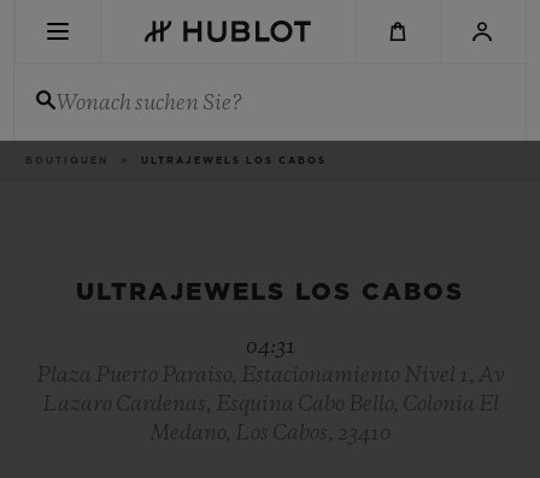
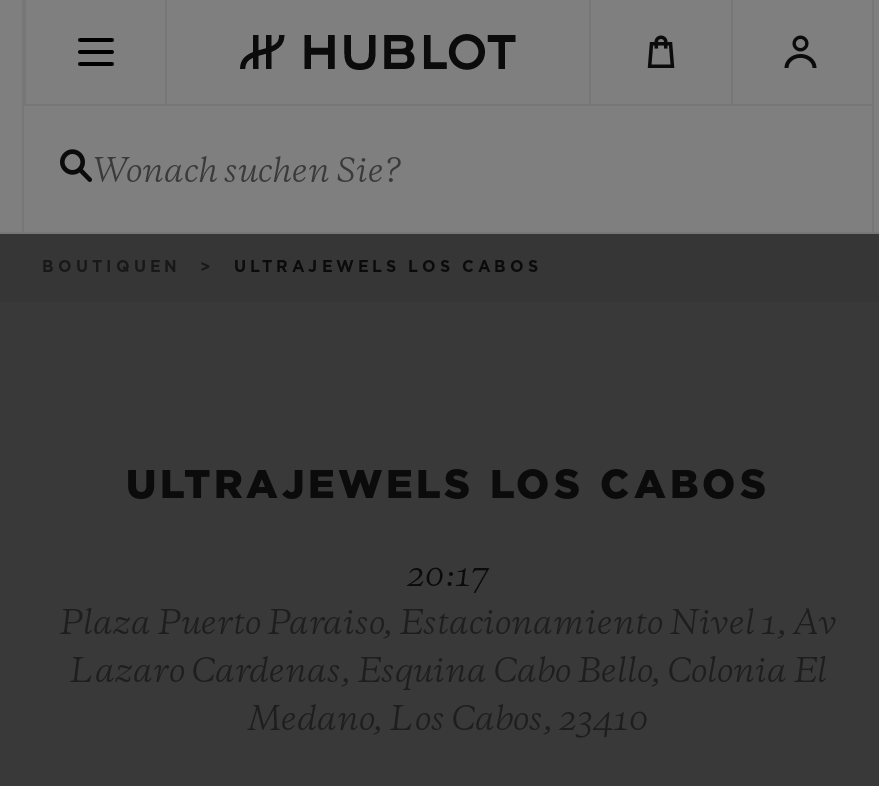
- 04:31
+ 20:17
